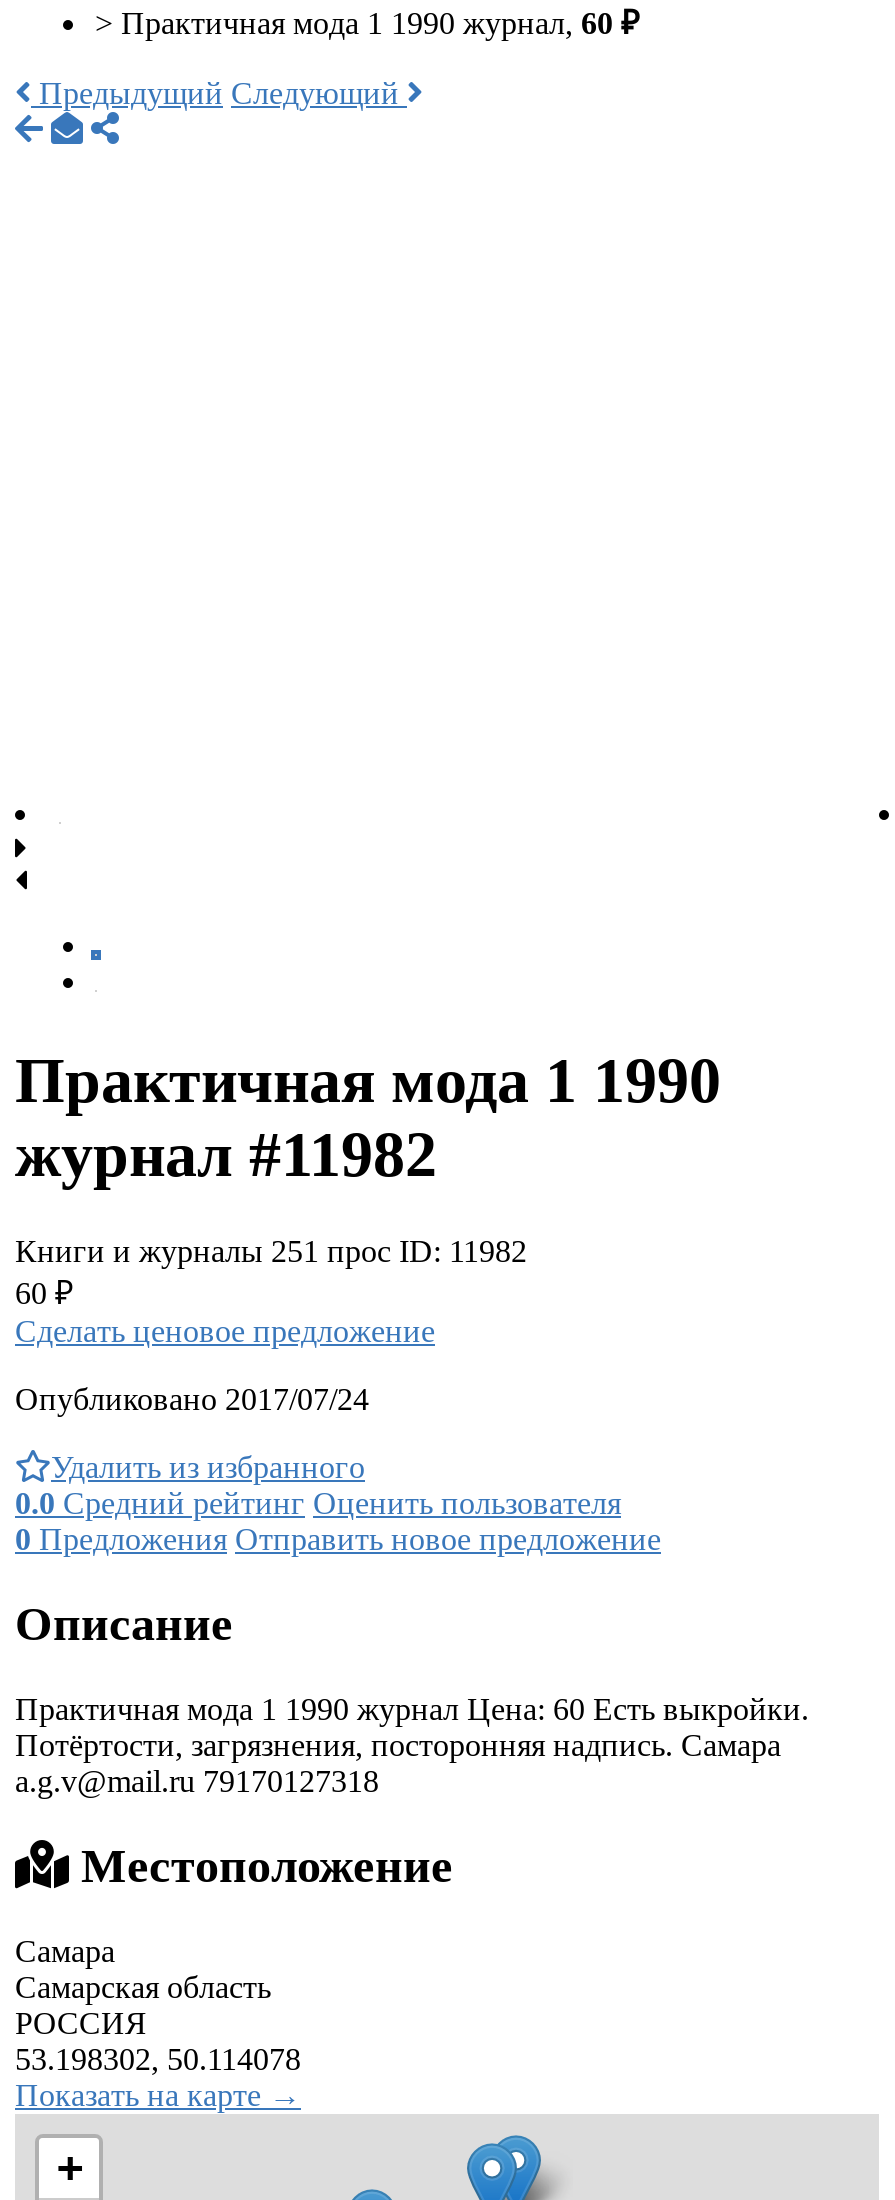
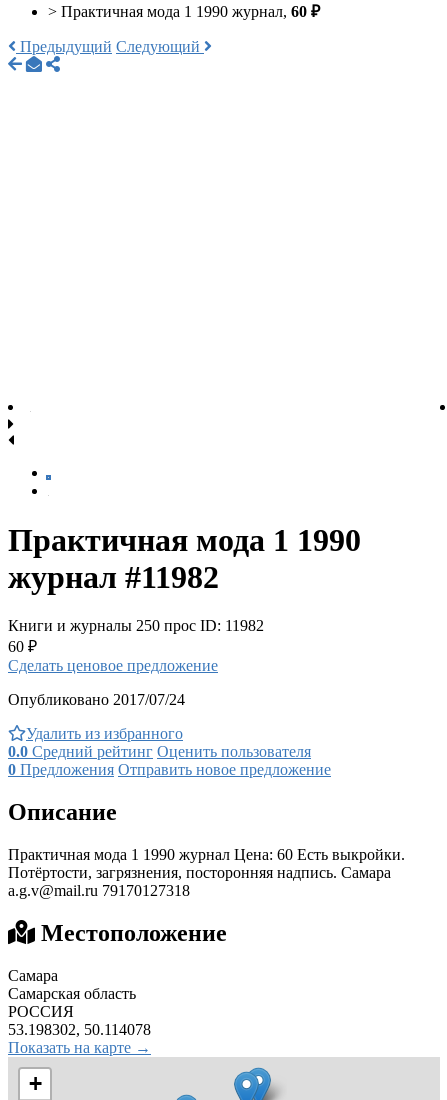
- Книги и журналы 251 прос ID: 11982
+ Книги и журналы 250 прос ID: 11982
